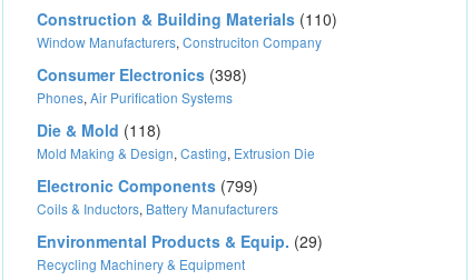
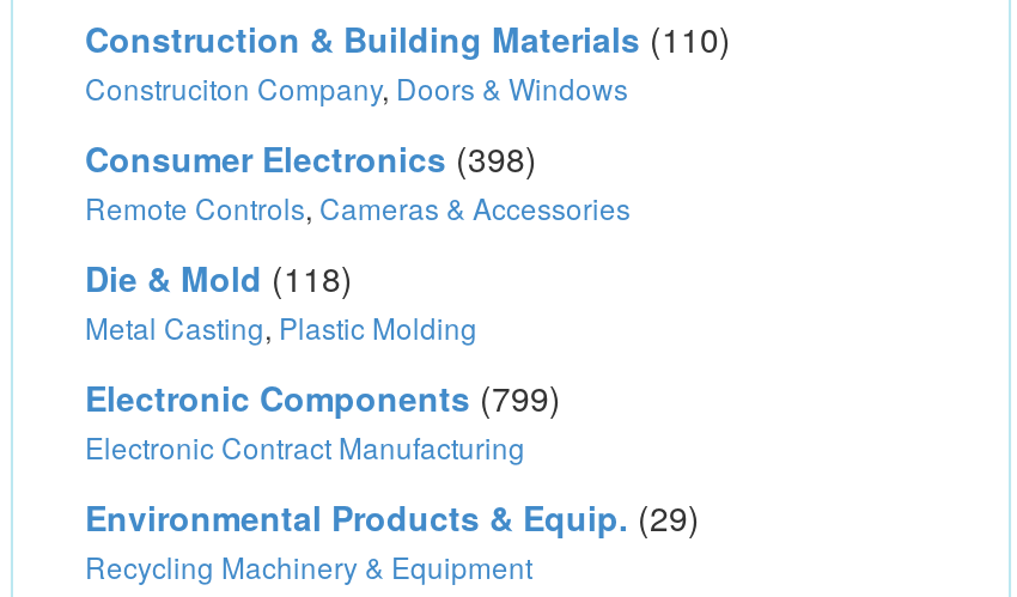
- Window Manufacturers, Construciton Company
+ Construciton Company, Doors & Windows

- Phones, Air Purification Systems
+ Remote Controls, Cameras & Accessories

- Mold Making & Design, Casting, Extrusion Die
+ Metal Casting, Plastic Molding

- Coils & Inductors, Battery Manufacturers
+ Electronic Contract Manufacturing
